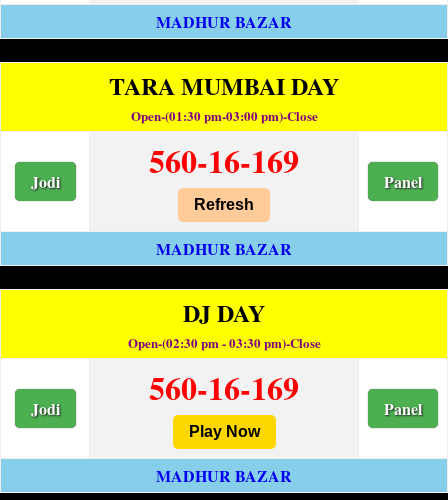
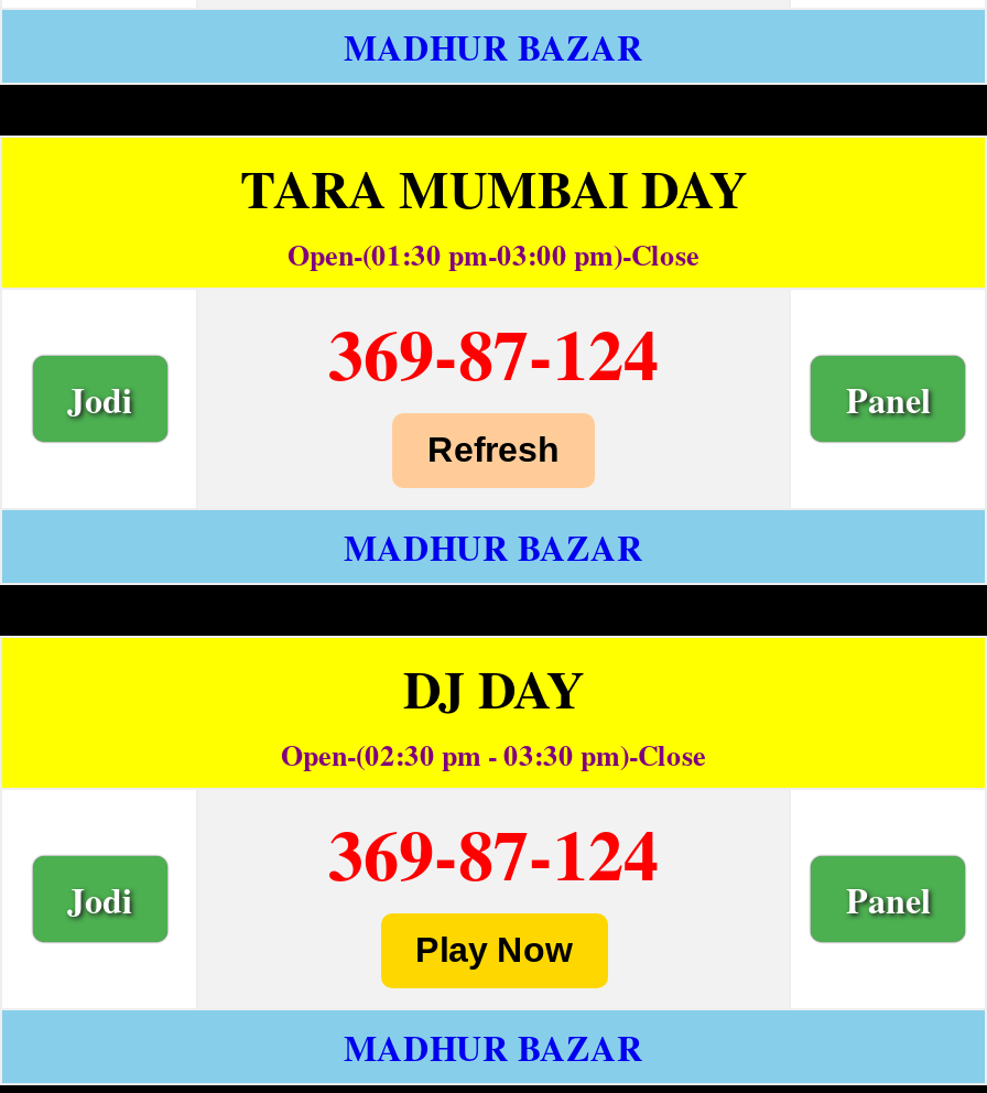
- 560-16-169
+ 369-87-124

- 560-16-169
+ 369-87-124
